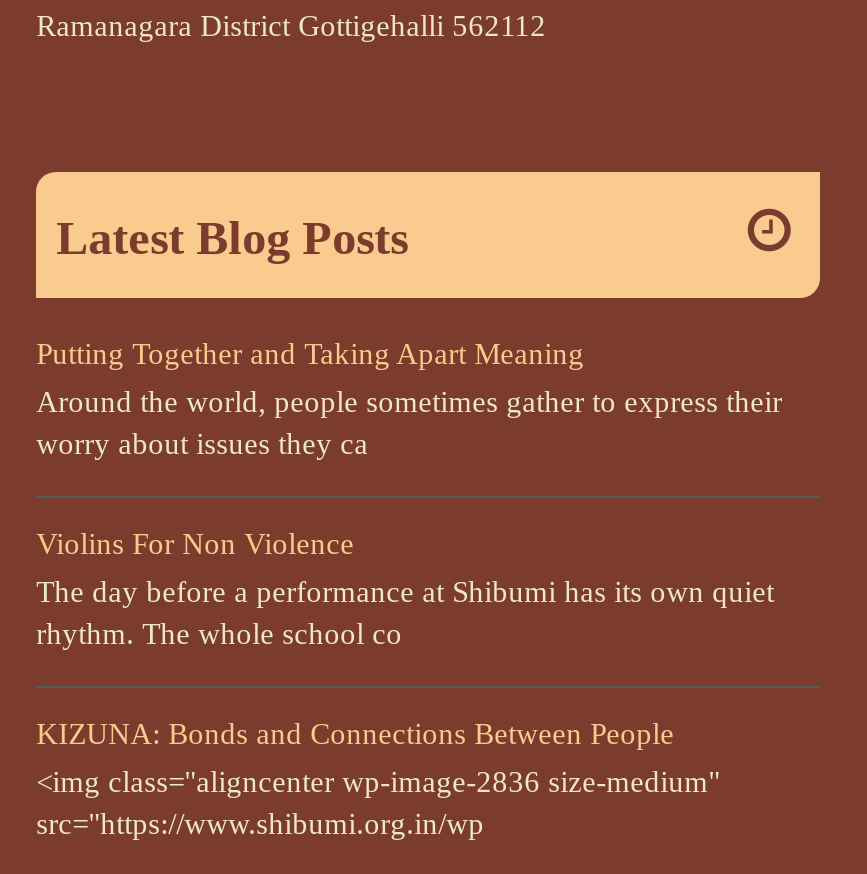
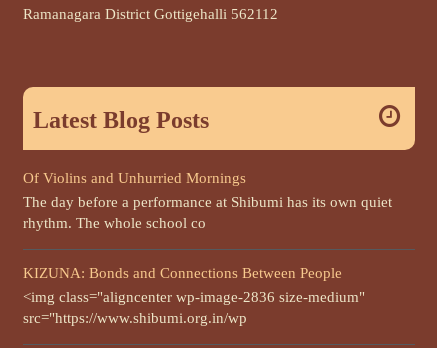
- Putting Together and Taking Apart Meaning
- Around the world, people sometimes gather to express their
- worry about issues they ca
- Violins For Non Violence
+ Of Violins and Unhurried Mornings
